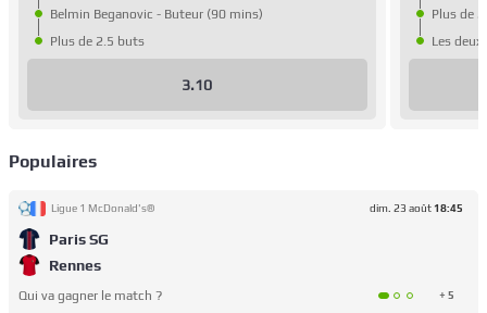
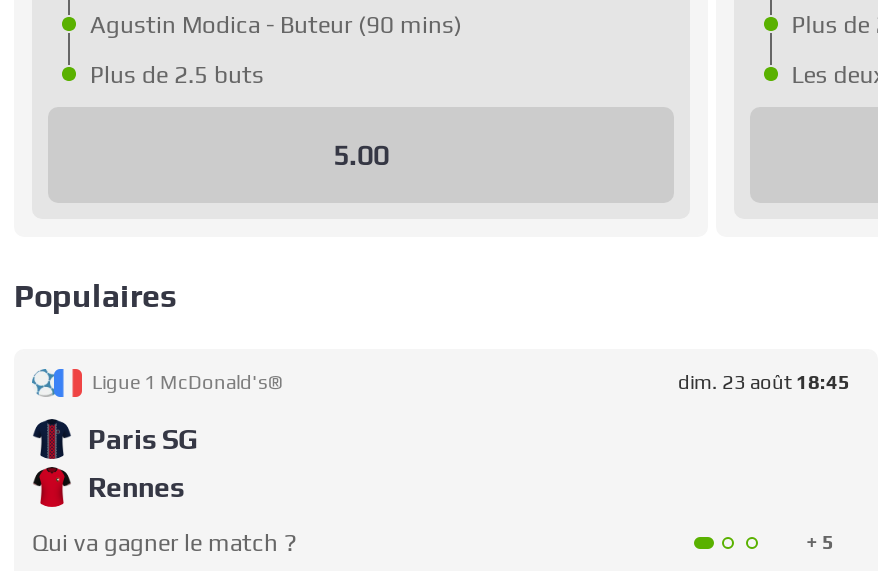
- Belmin Beganovic - Buteur (90 mins)
+ Agustin Modica - Buteur (90 mins)

- 3.10
+ 5.00
